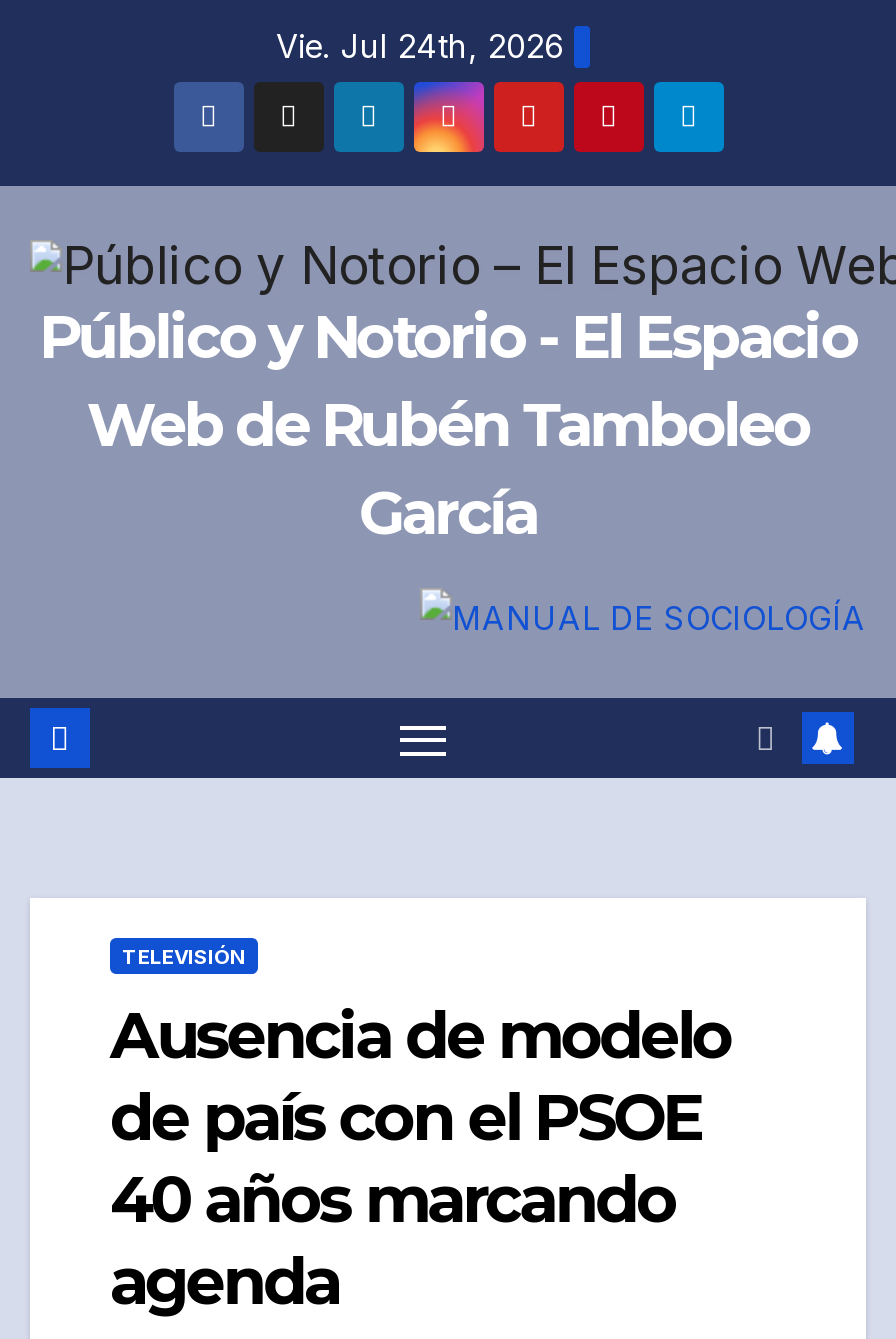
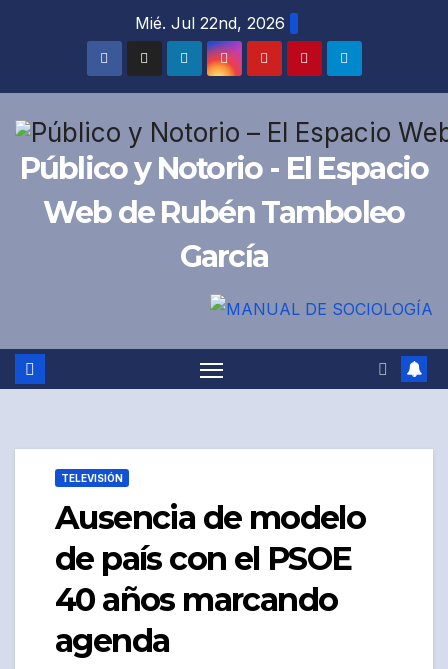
- Vie. Jul 24th, 2026
+ Mié. Jul 22nd, 2026
